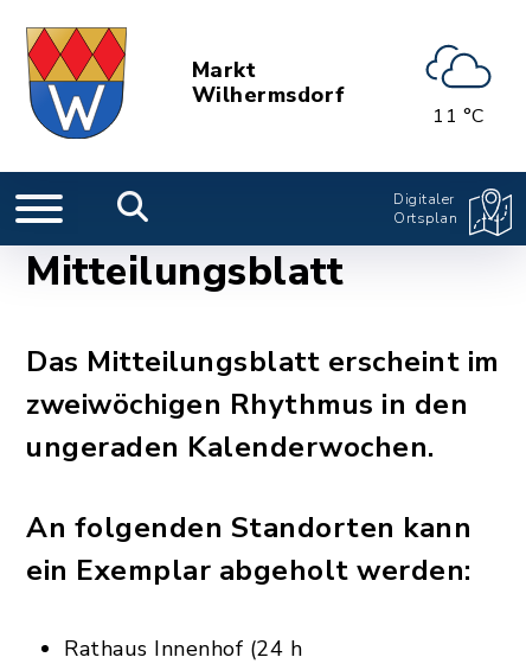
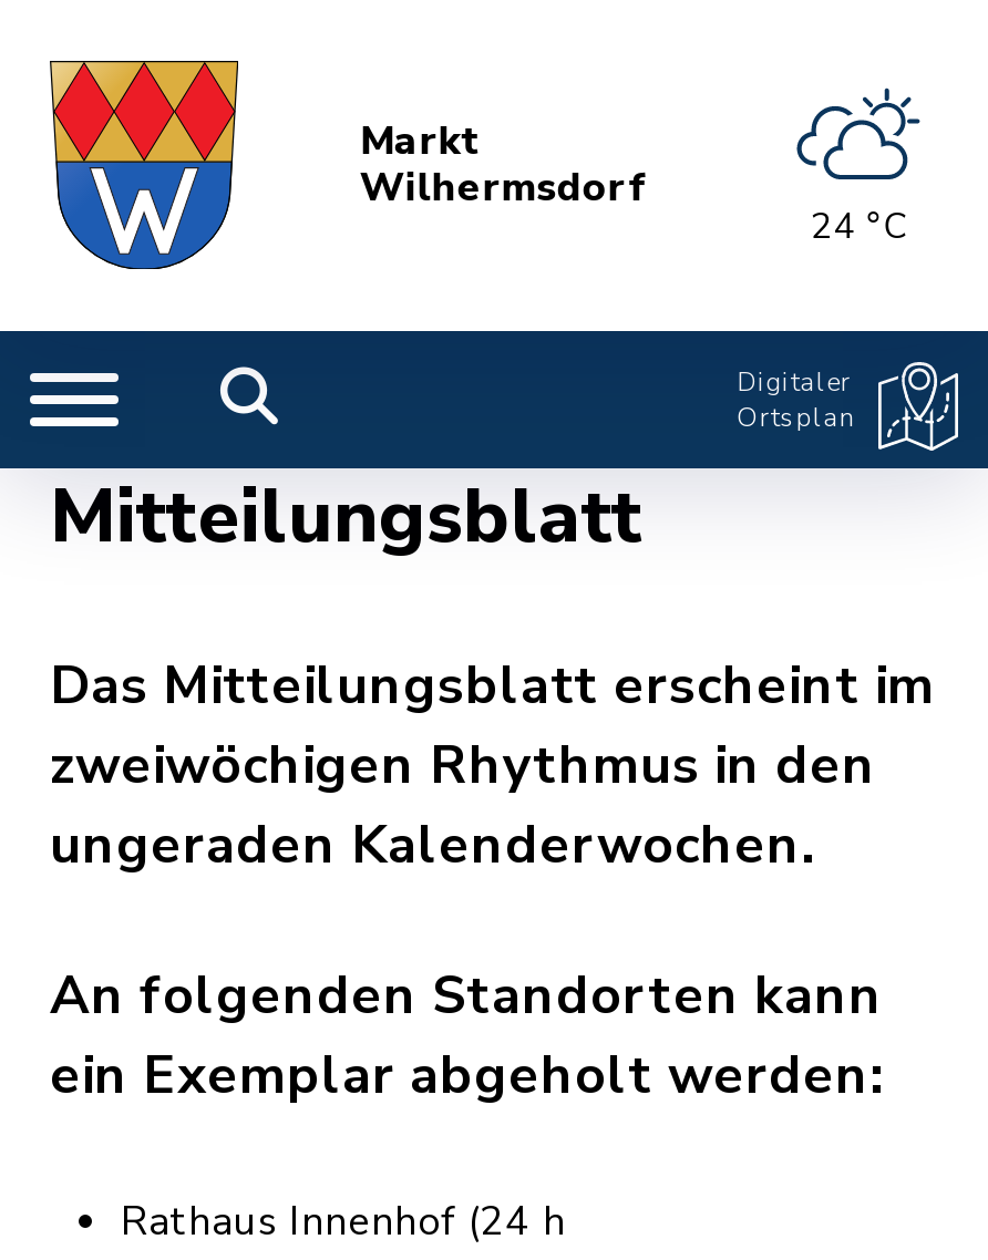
- [image]
- 11 °C
+ [image]
+ 24 °C
